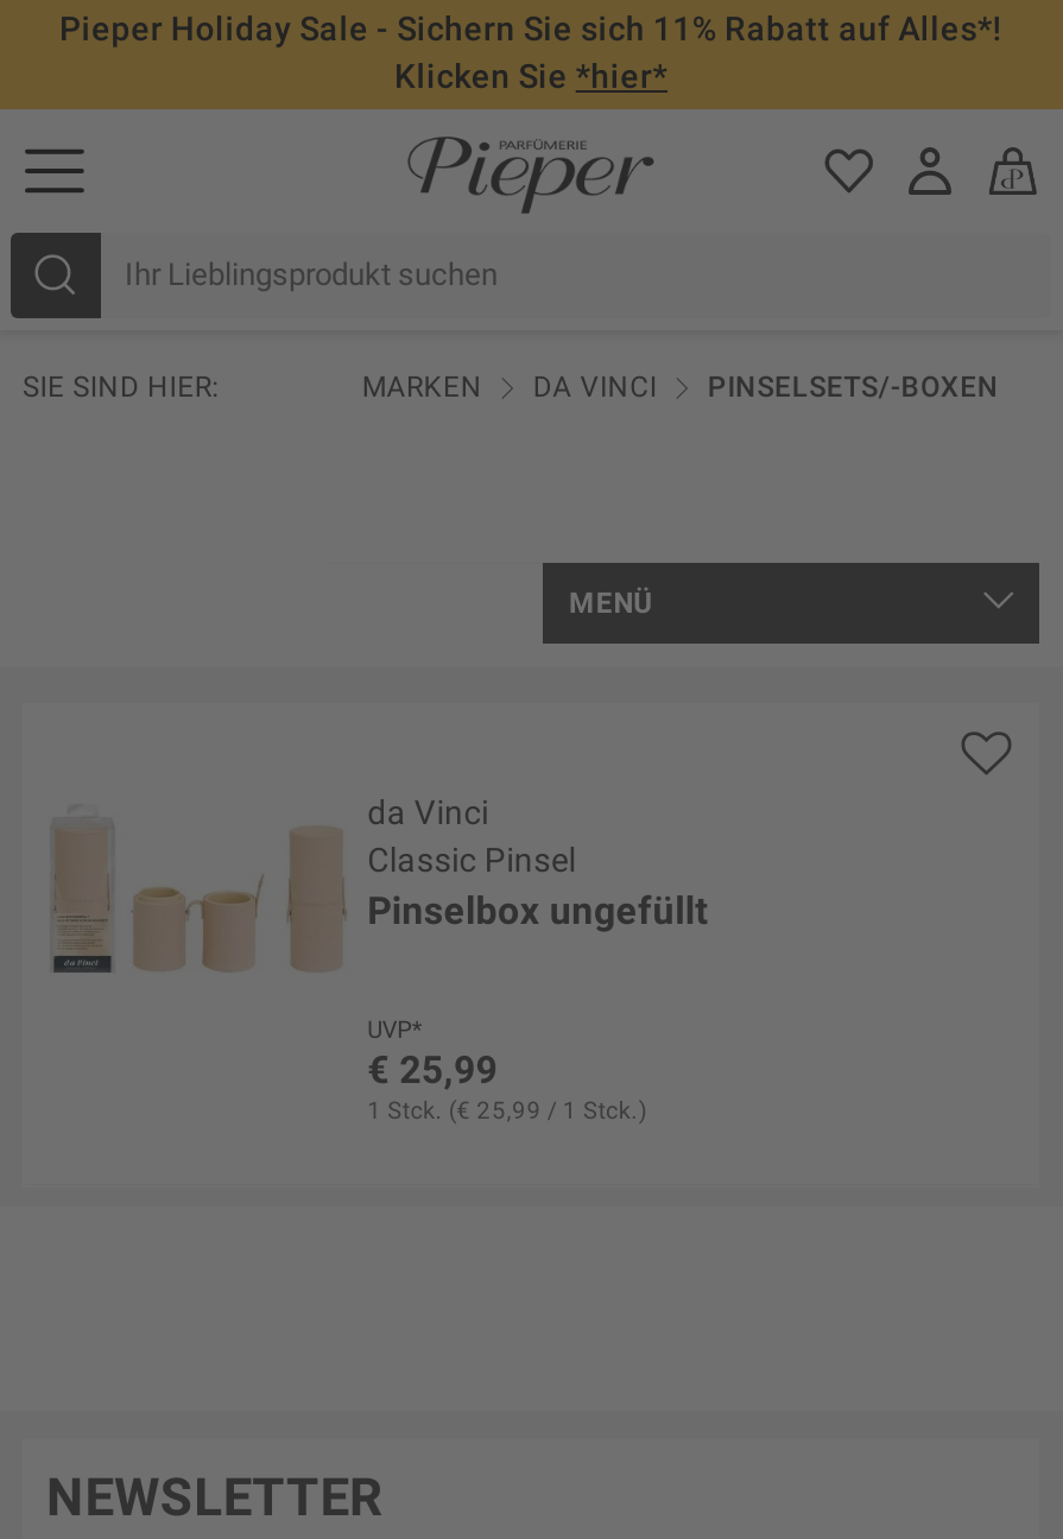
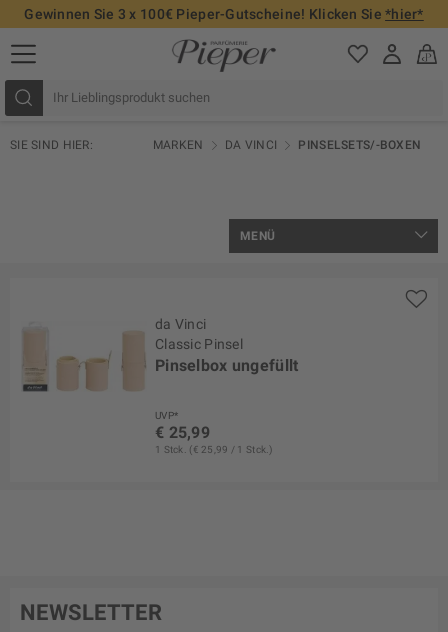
- Pieper Holiday Sale - Sichern Sie sich 11% Rabatt auf Alles*!
- Klicken Sie *hier*
+ Gewinnen Sie 3 x 100€ Pieper-Gutscheine! Klicken Sie *hier*
